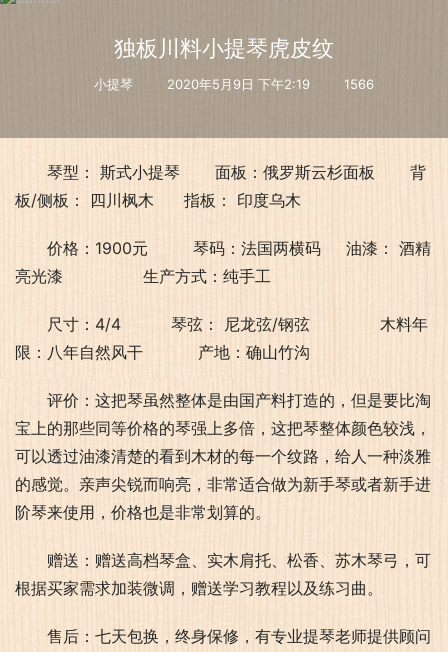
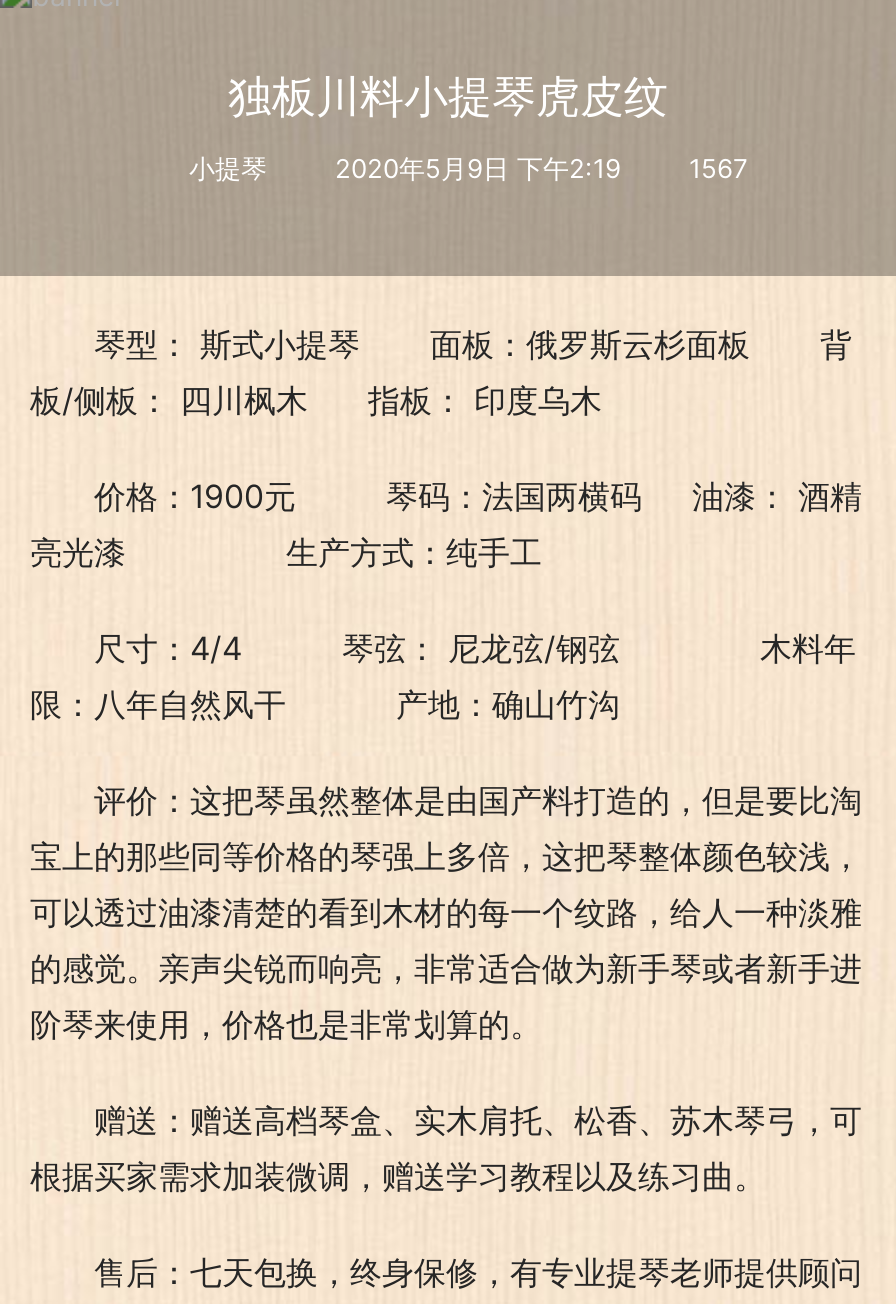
- 小提琴 2020年5月9日 下午2:19 1566
+ 小提琴 2020年5月9日 下午2:19 1567
